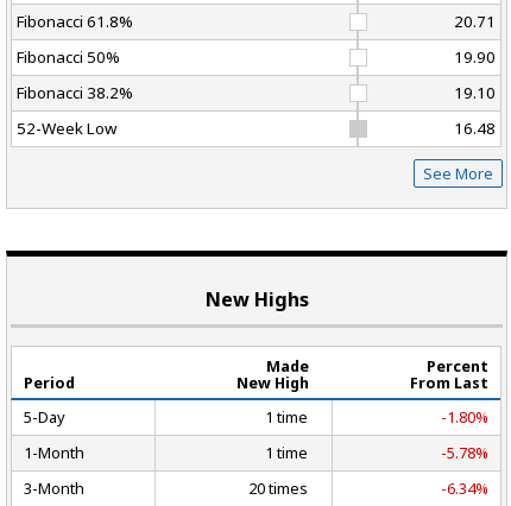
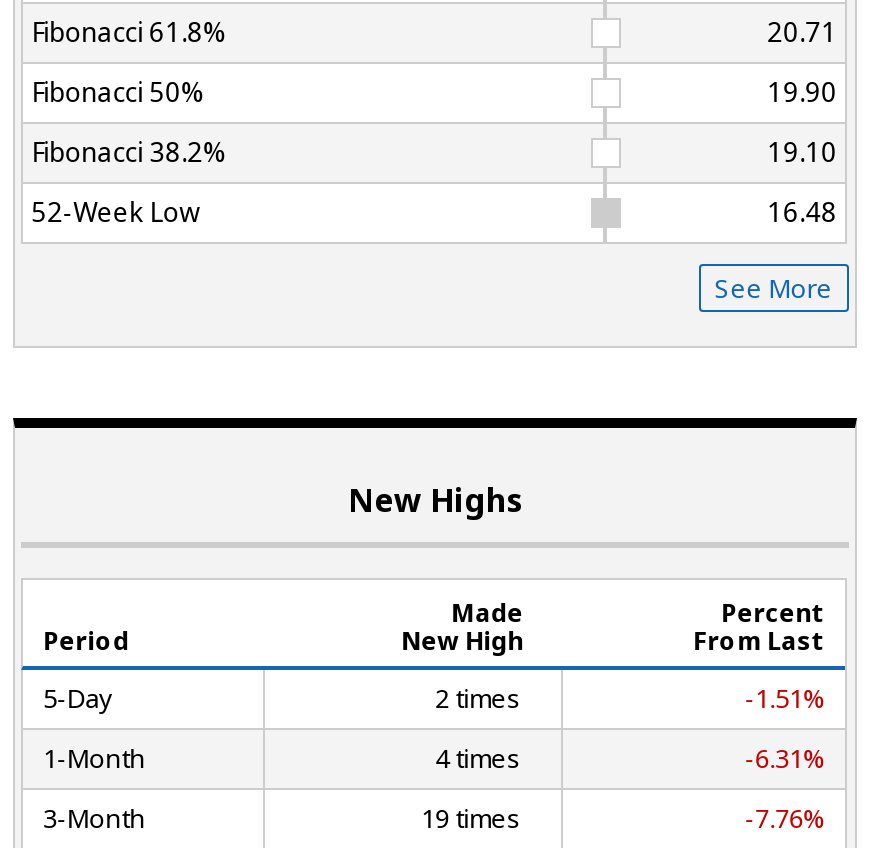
- 1 time
- -1.80%
+ 2 times
+ -1.51%

- 1 time
- -5.78%
+ 4 times
+ -6.31%

- 20 times
+ 19 times

- -6.34%
+ -7.76%
